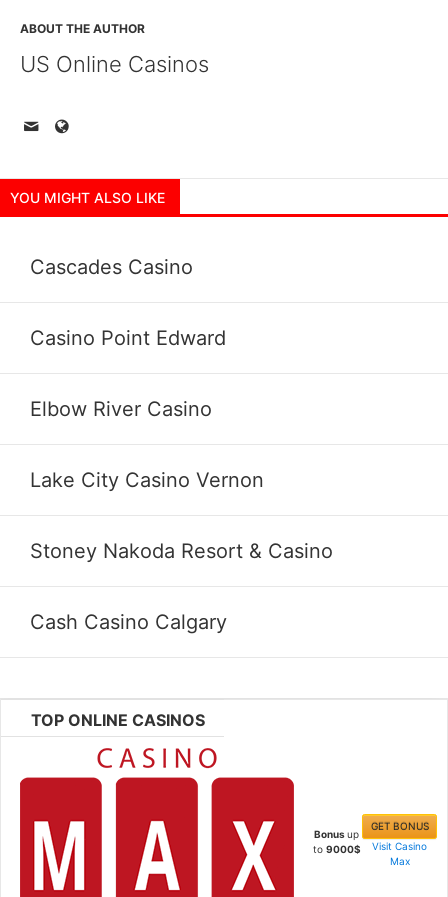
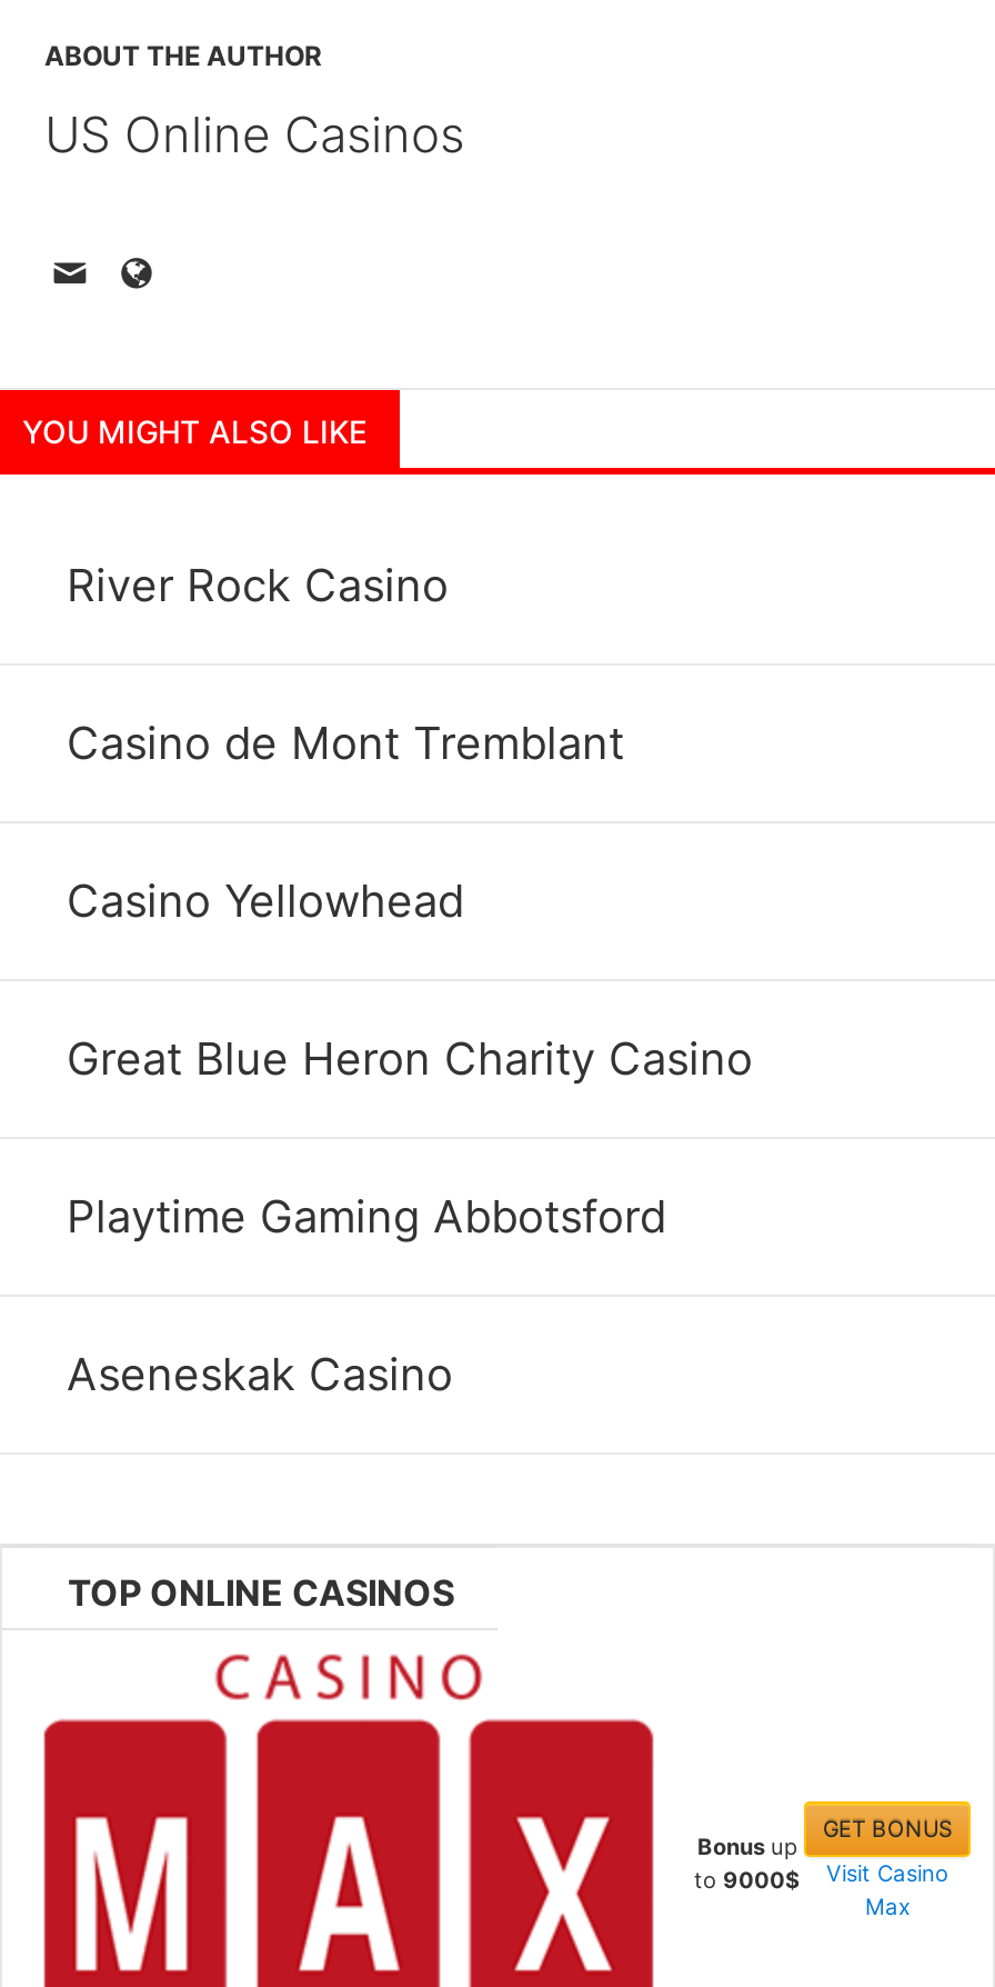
- Cascades Casino
+ River Rock Casino

- Casino Point Edward
+ Casino de Mont Tremblant

- Elbow River Casino
+ Casino Yellowhead

- Lake City Casino Vernon
+ Great Blue Heron Charity Casino

- Stoney Nakoda Resort & Casino
+ Playtime Gaming Abbotsford

- Cash Casino Calgary
+ Aseneskak Casino
